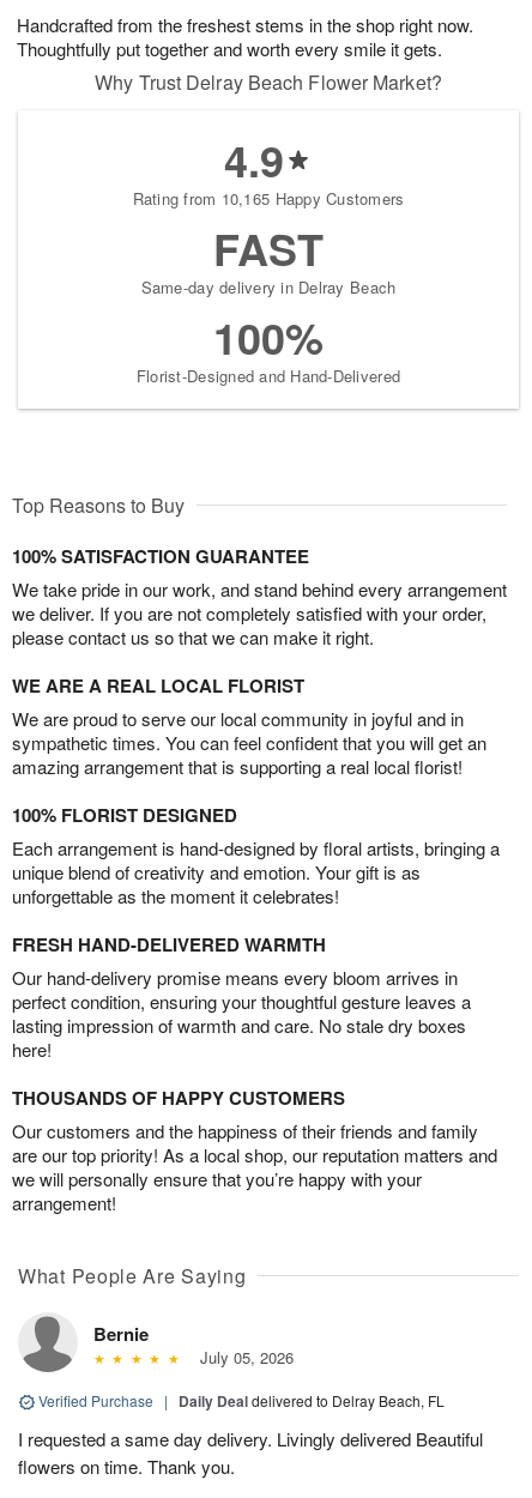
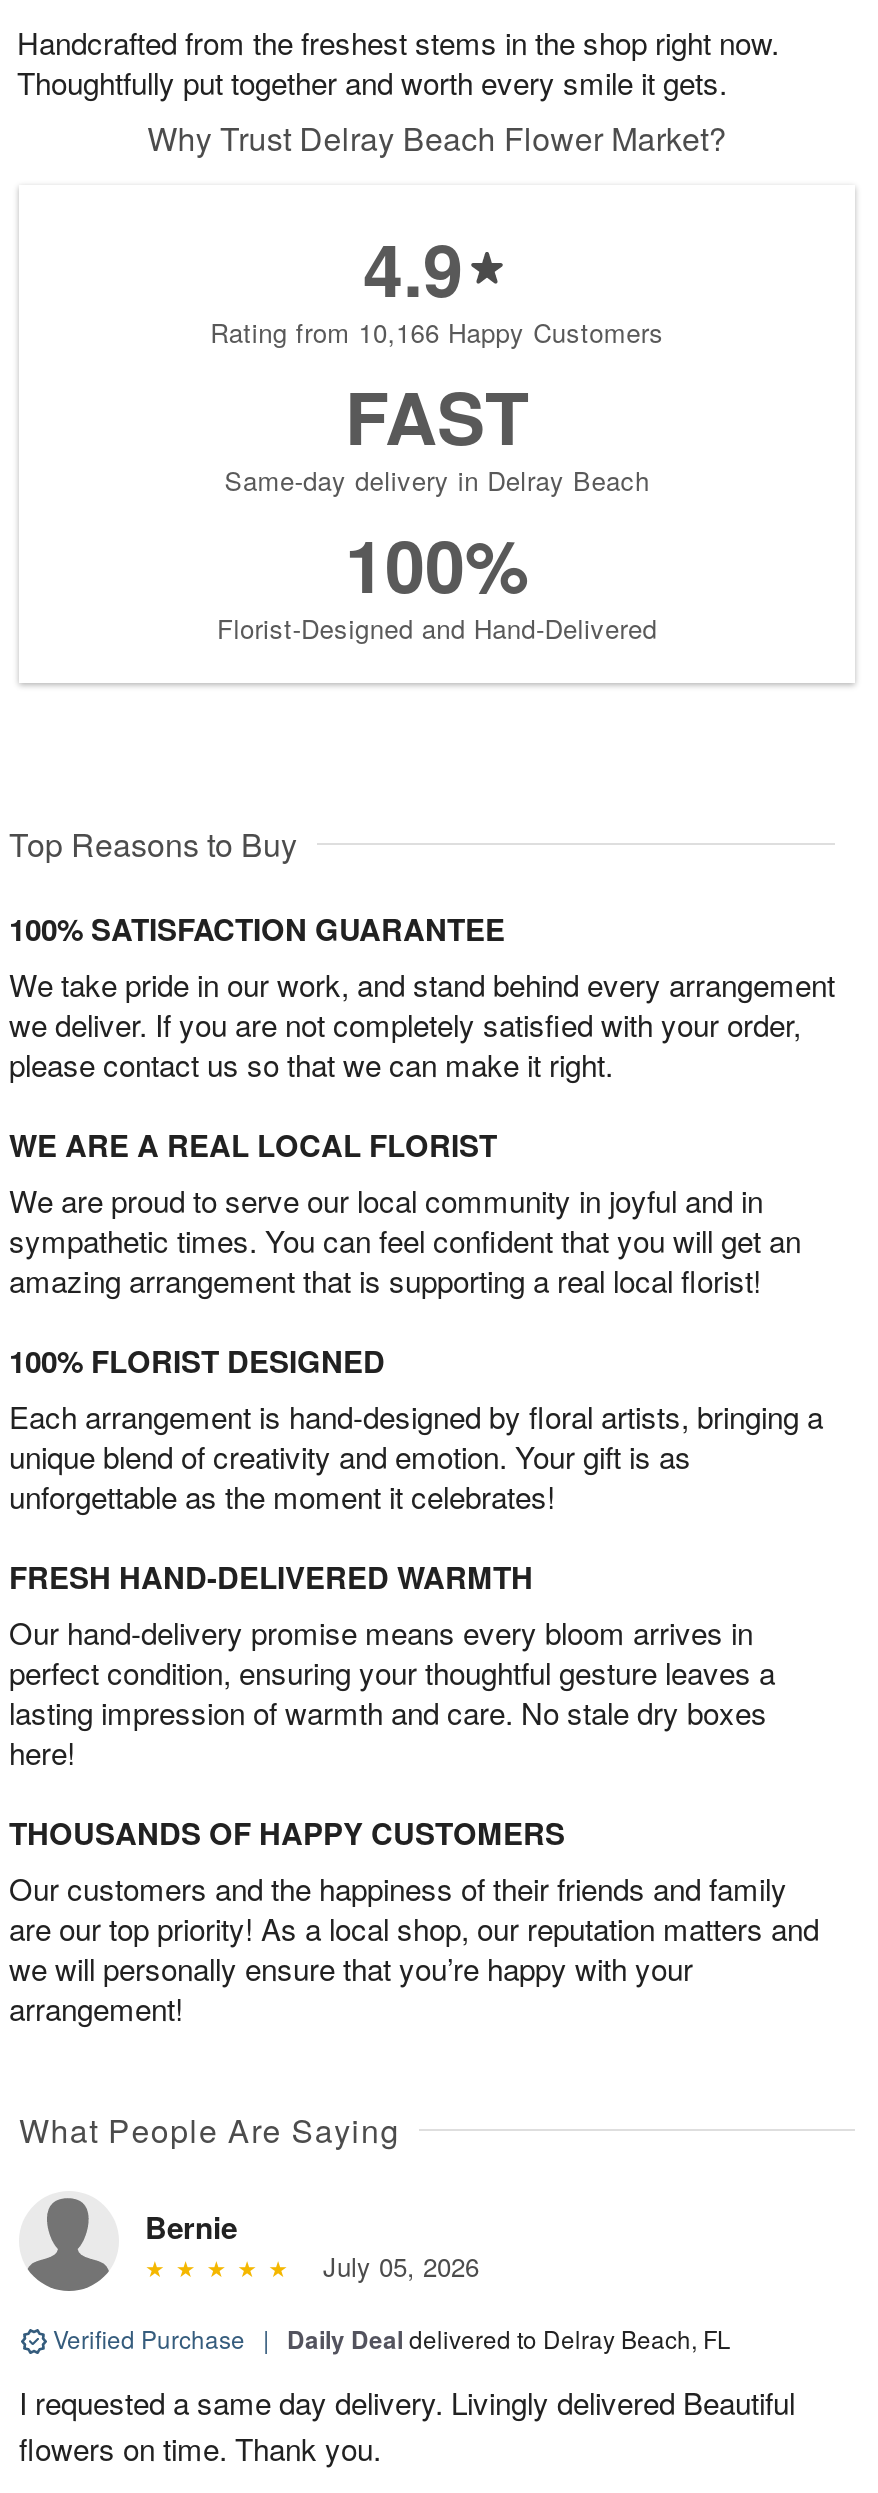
- Rating from 10,165 Happy Customers
+ Rating from 10,166 Happy Customers
